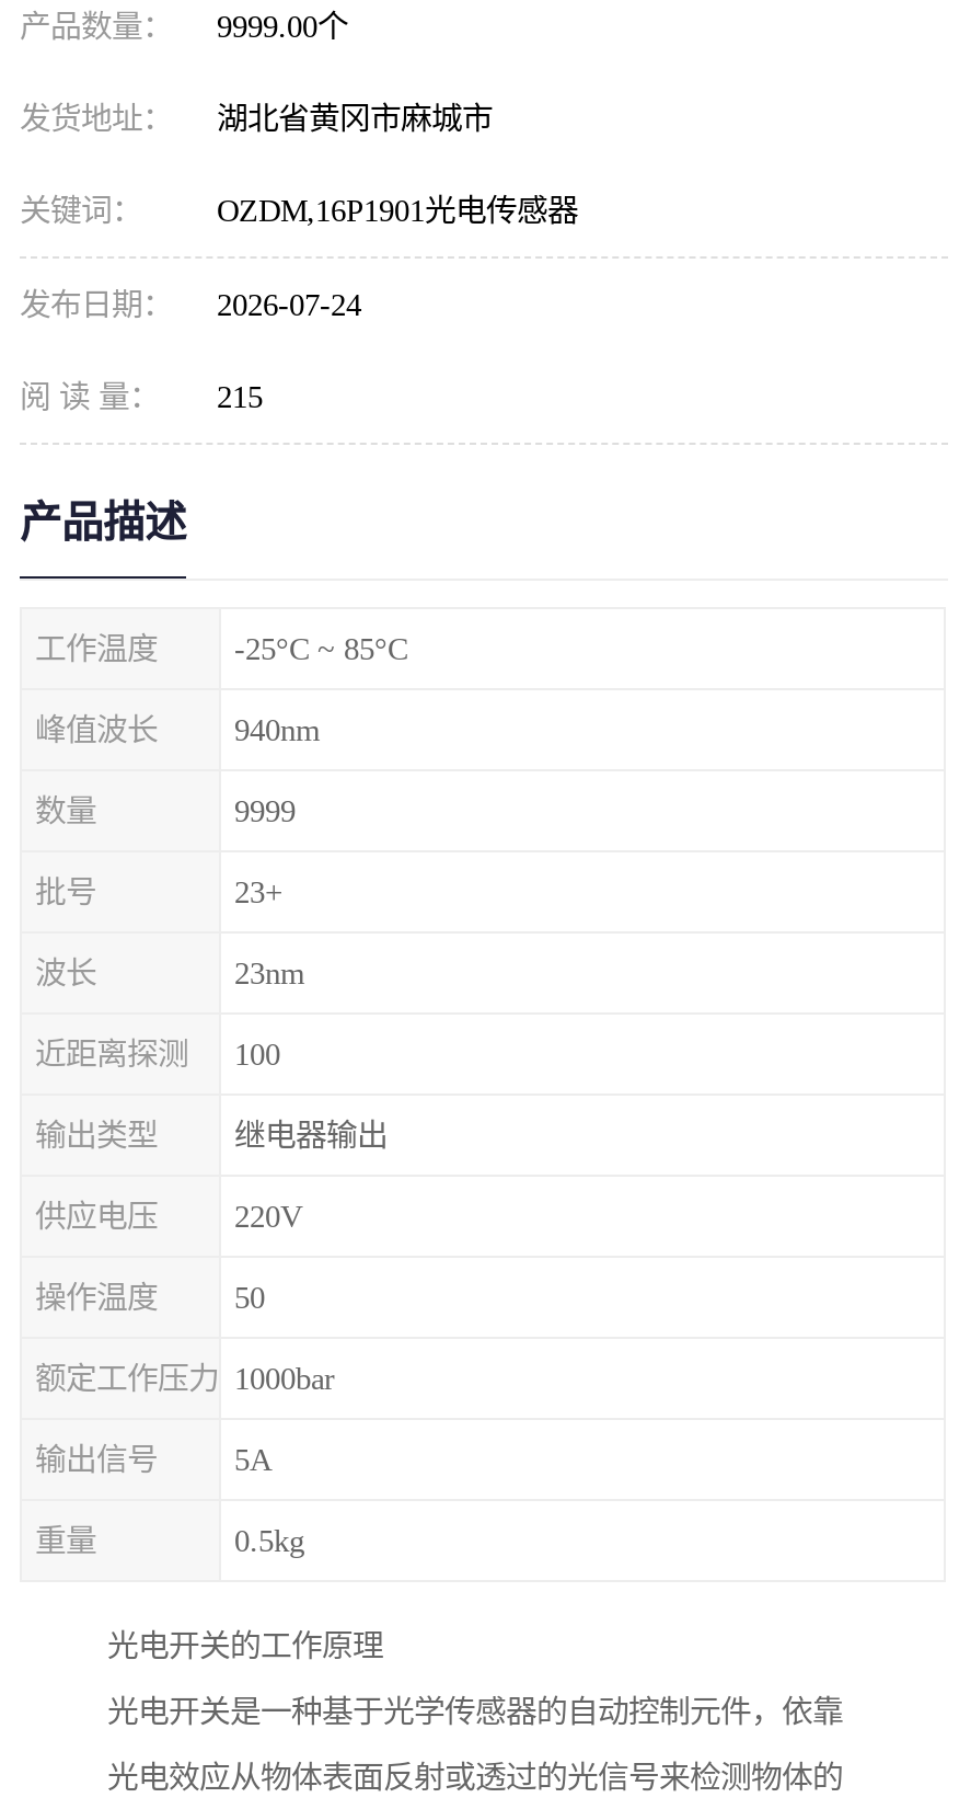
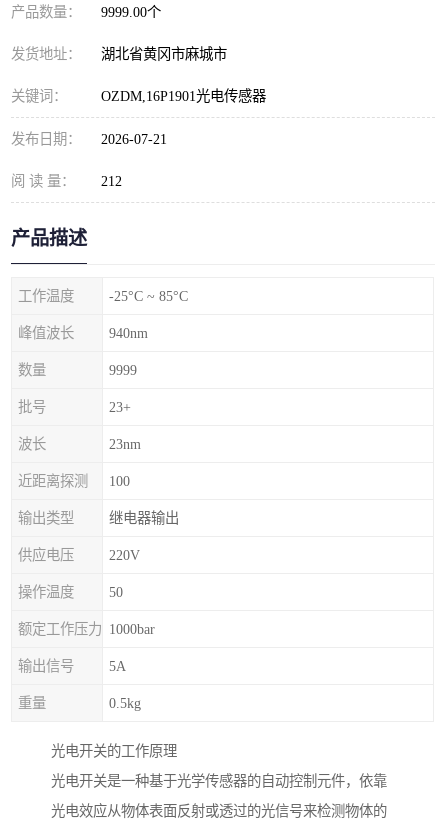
- 发布日期： 2026-07-24
+ 发布日期： 2026-07-21

- 阅 读 量： 215
+ 阅 读 量： 212
